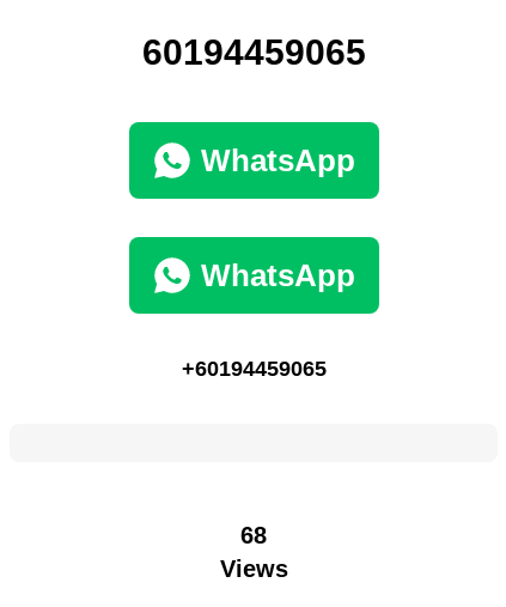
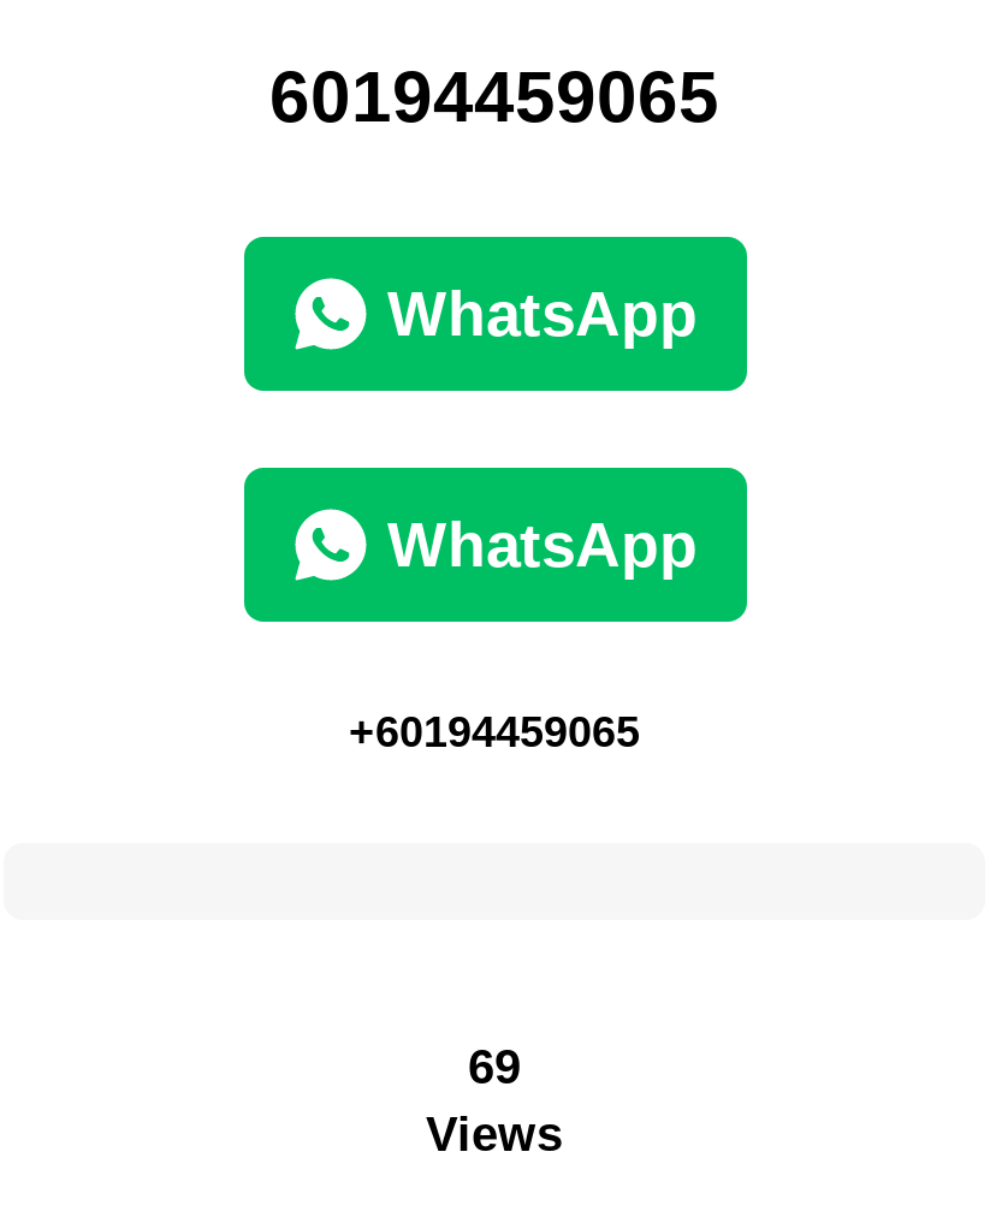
- 68
+ 69
